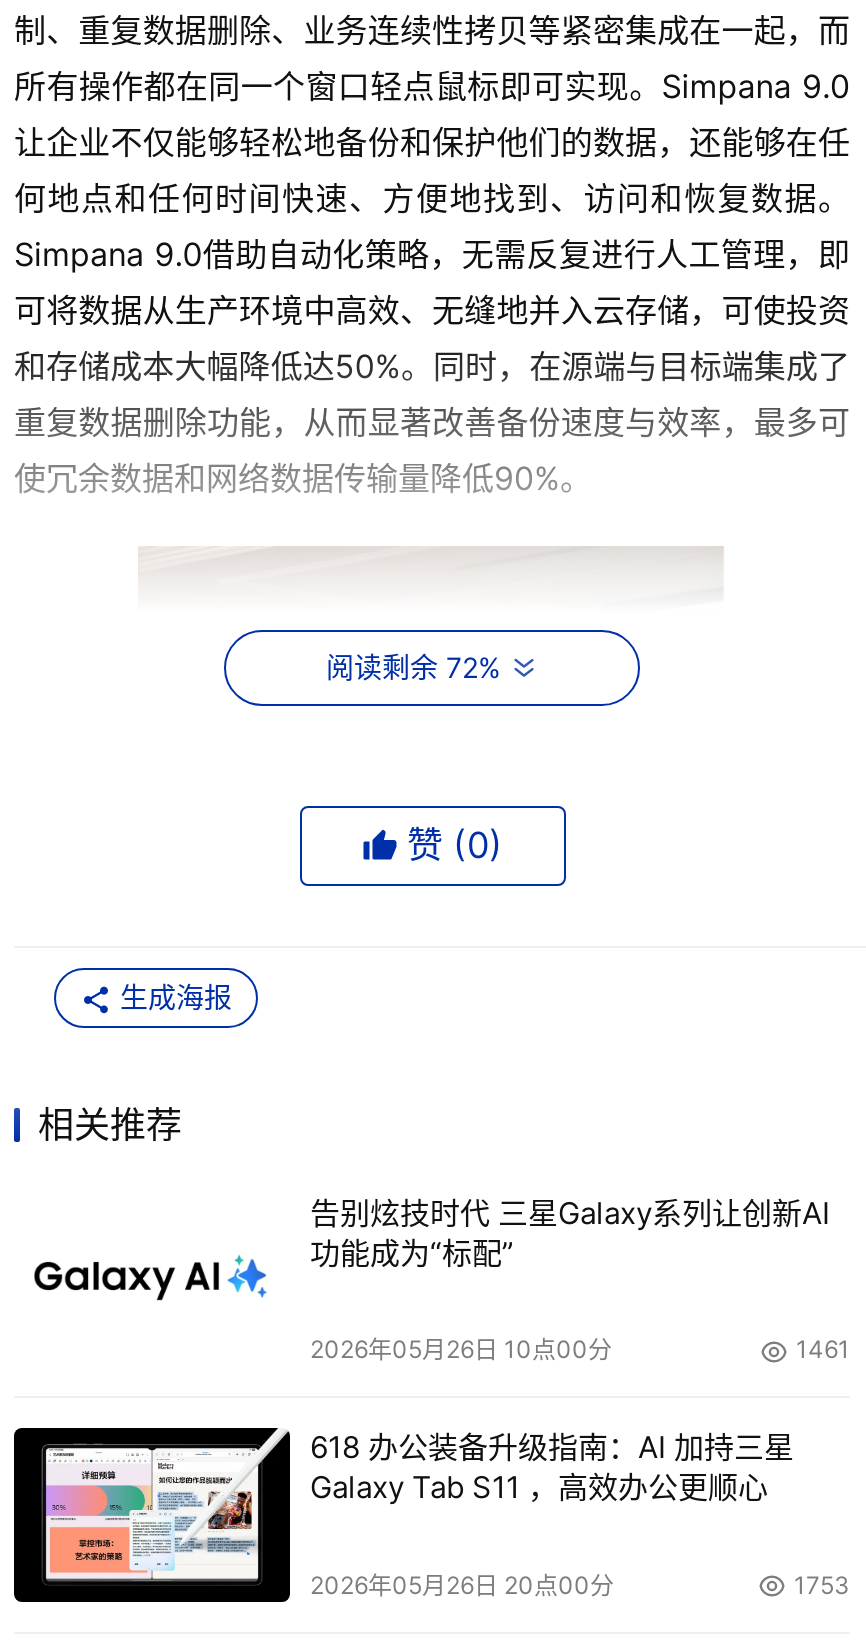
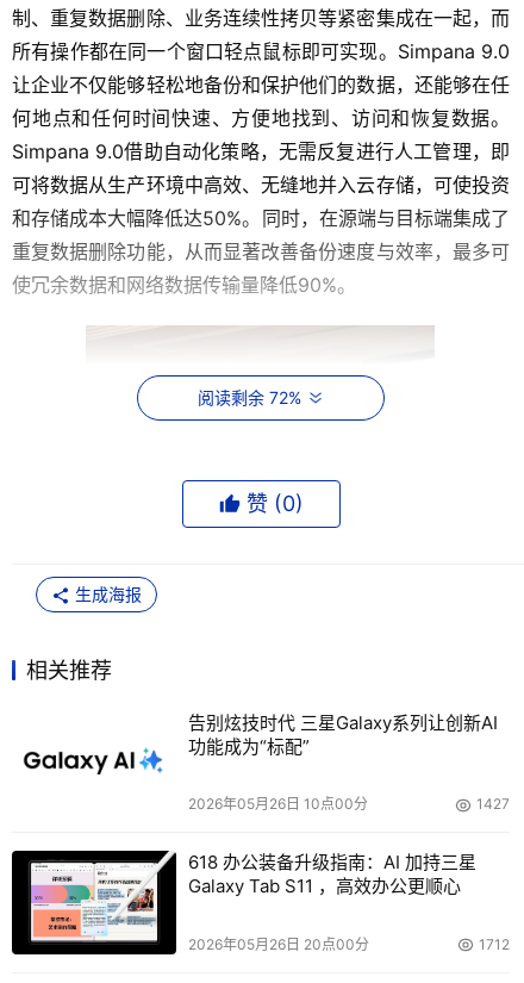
- 1461
+ 1427

- 1753
+ 1712
